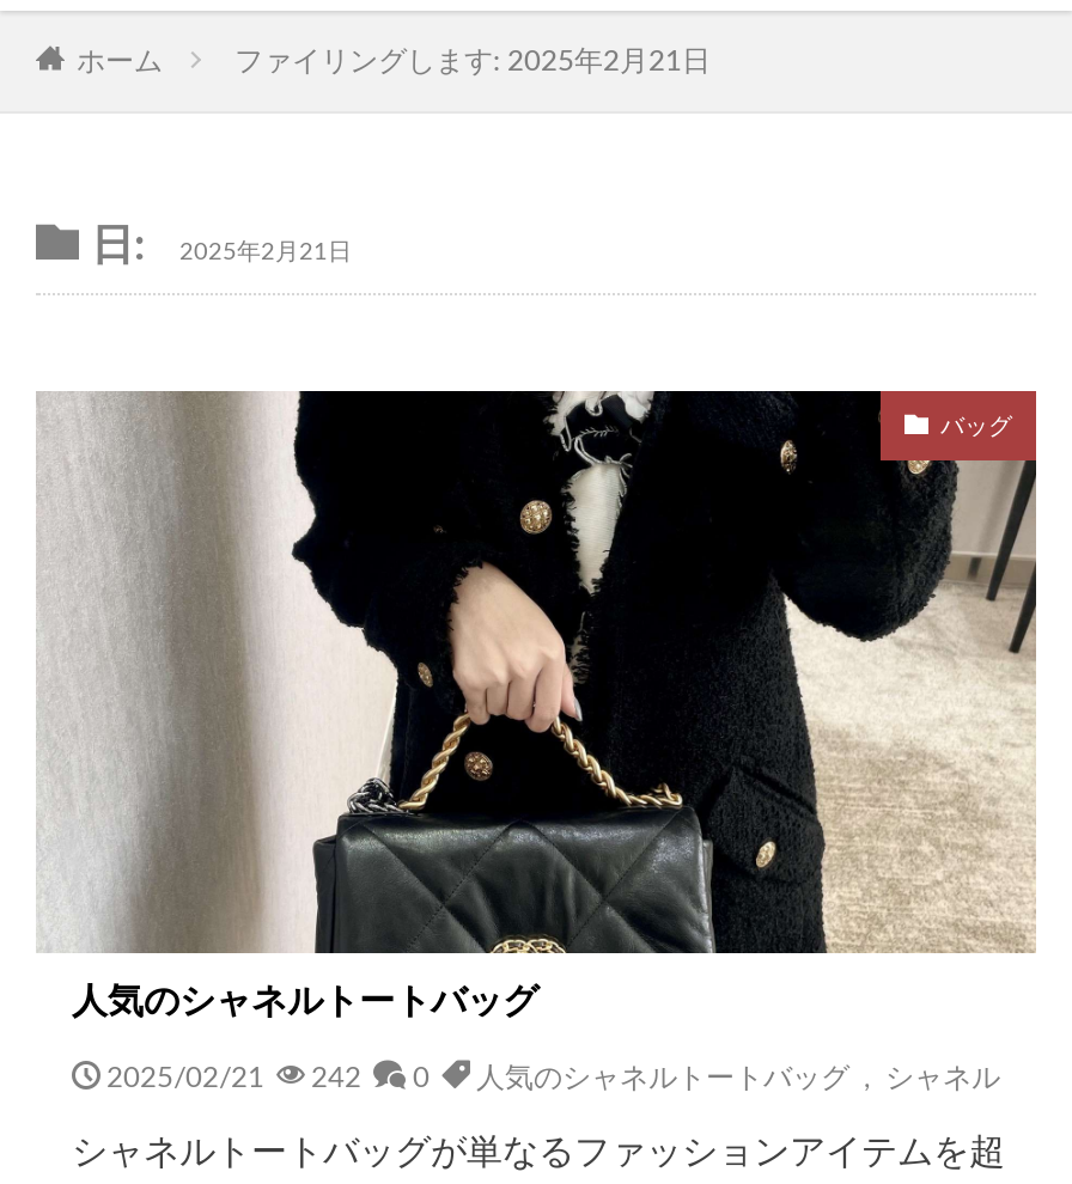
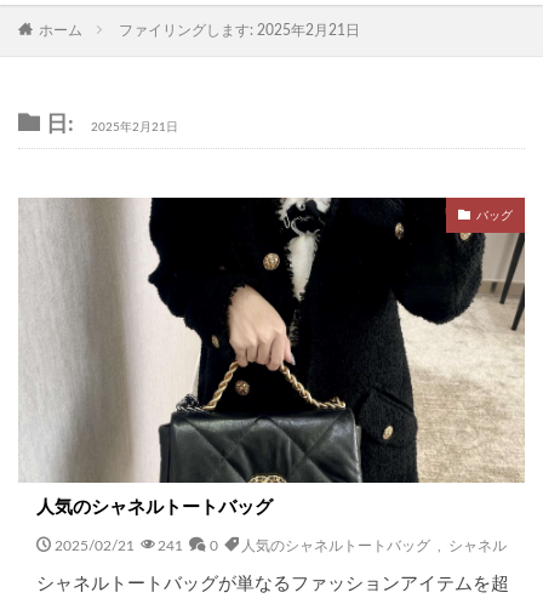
- 2025/02/21 242 0 人気のシャネルトートバッグ,シャネル
+ 2025/02/21 241 0 人気のシャネルトートバッグ,シャネル
